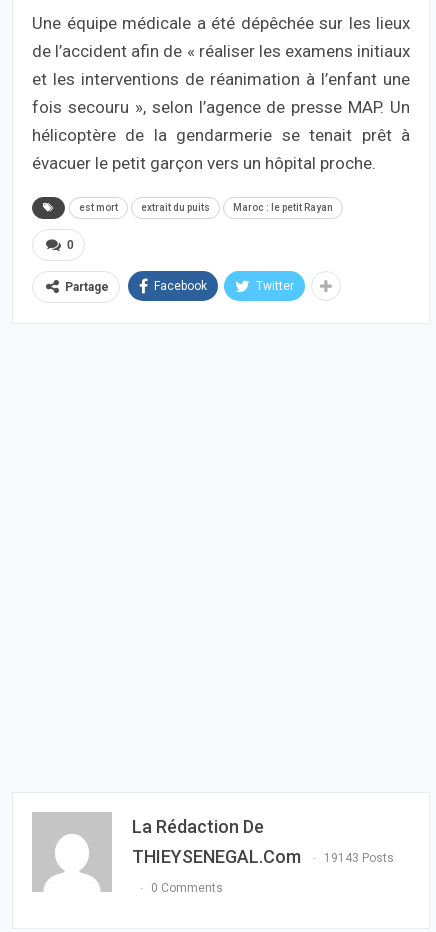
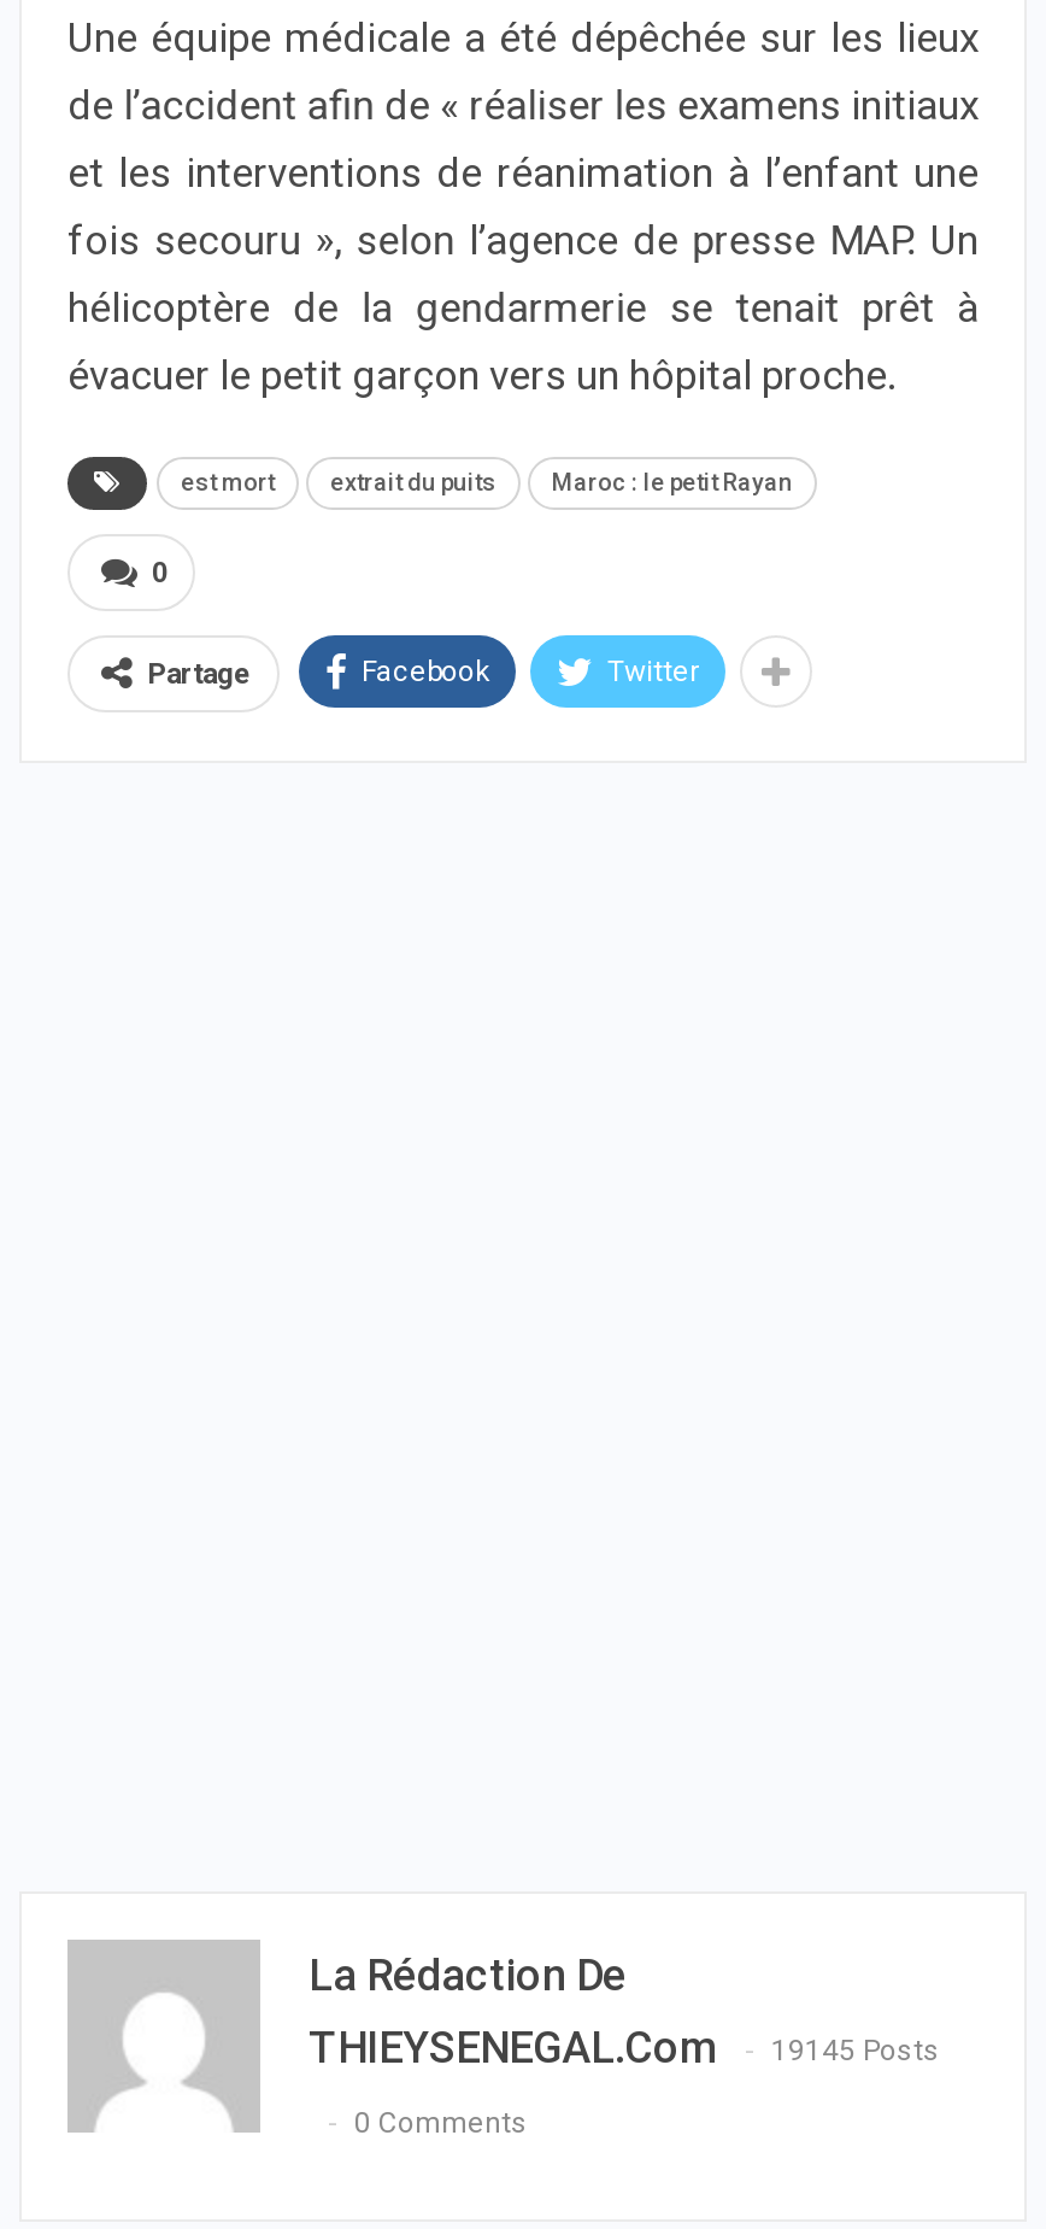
- THIEYSENEGAL.com 19143 Posts
+ THIEYSENEGAL.com 19145 Posts
